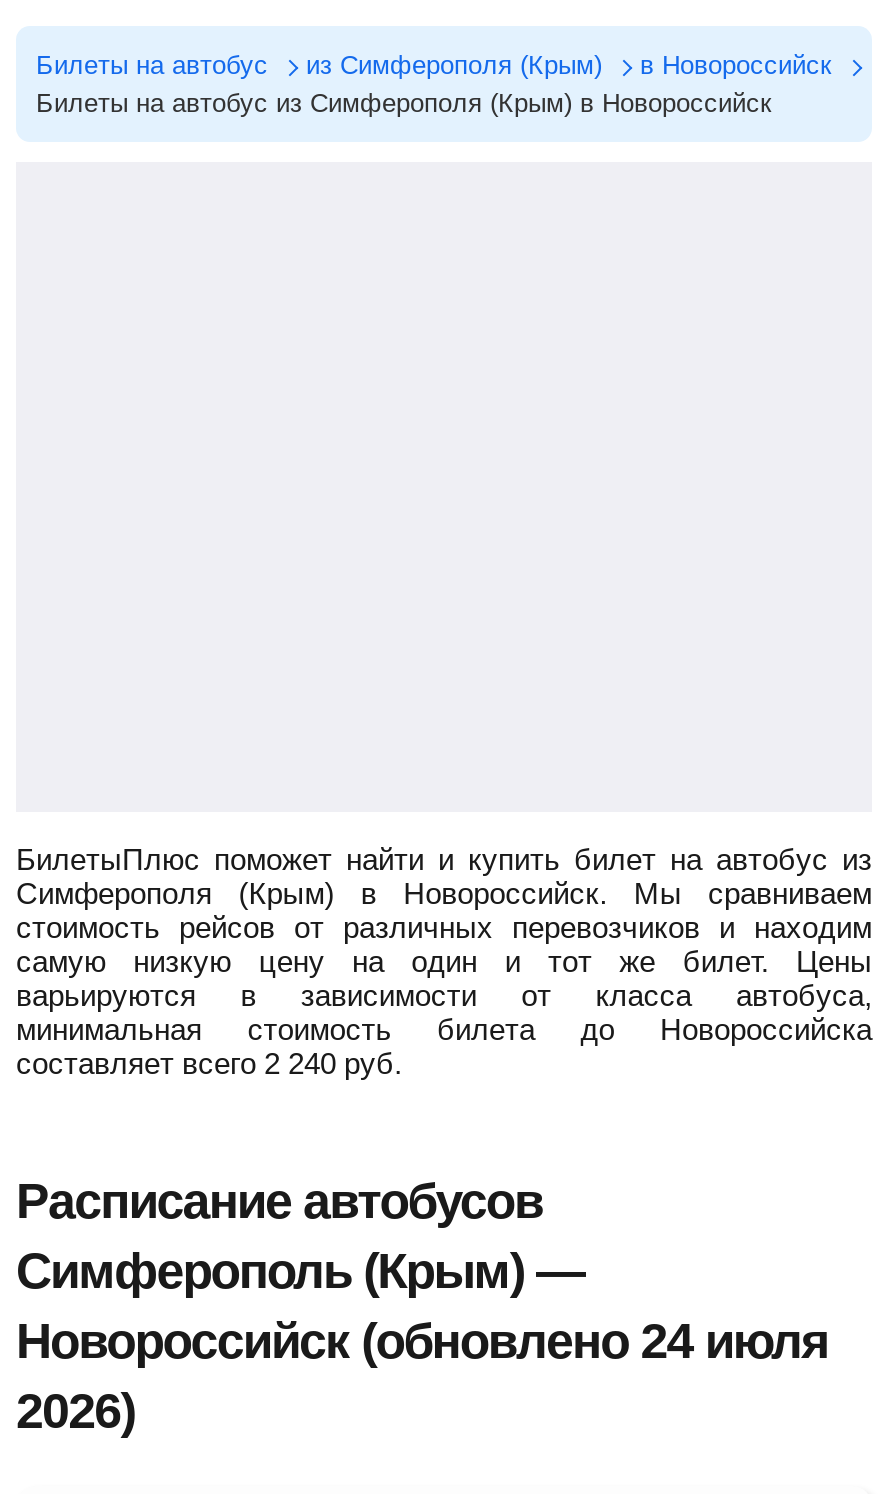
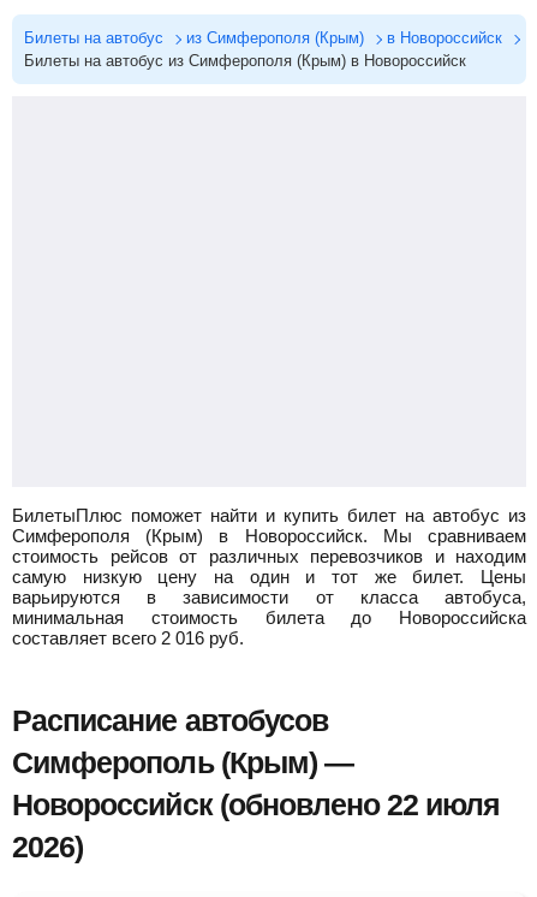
- составляет всего 2 240 руб.
+ составляет всего 2 016 руб.

- Новороссийск (обновлено 24 июля
+ Новороссийск (обновлено 22 июля
